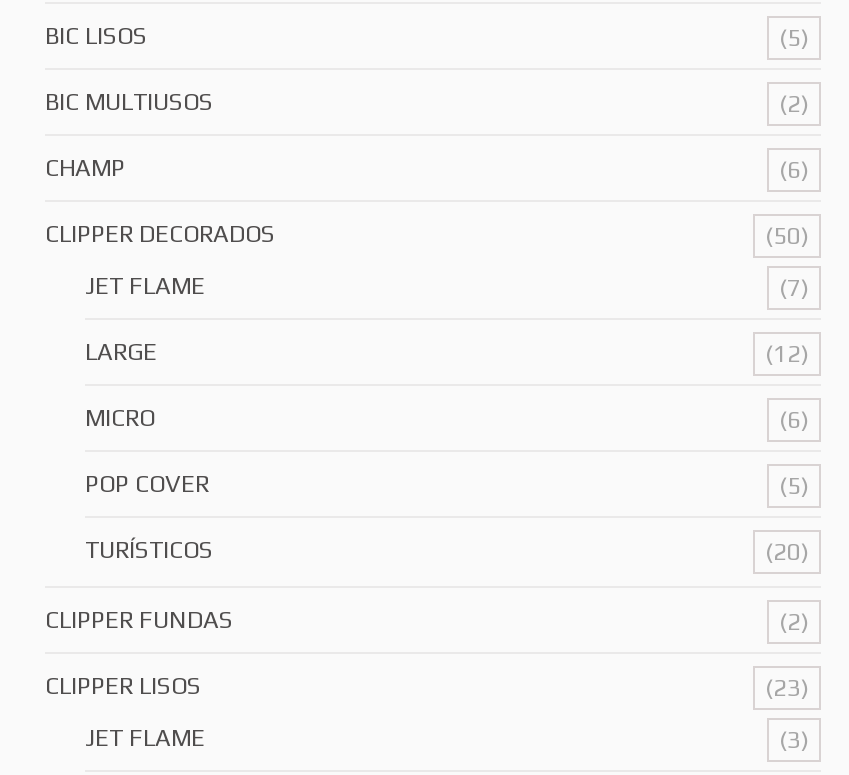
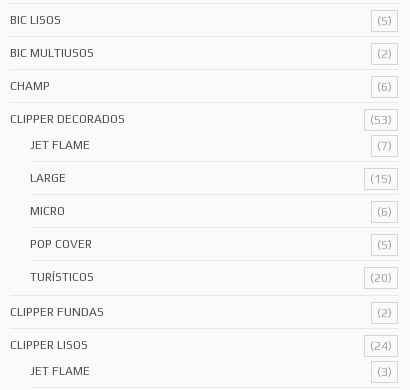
- (50)
+ (53)

- (12)
+ (15)

- (23)
+ (24)
